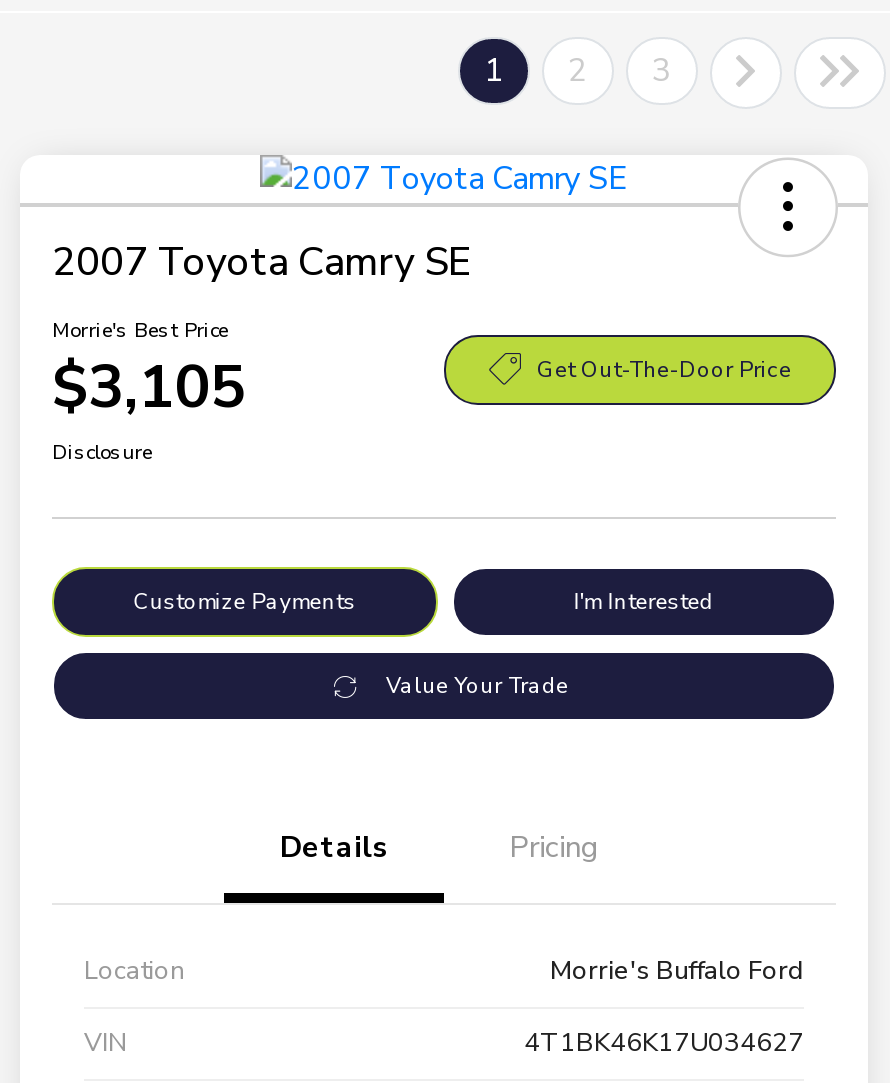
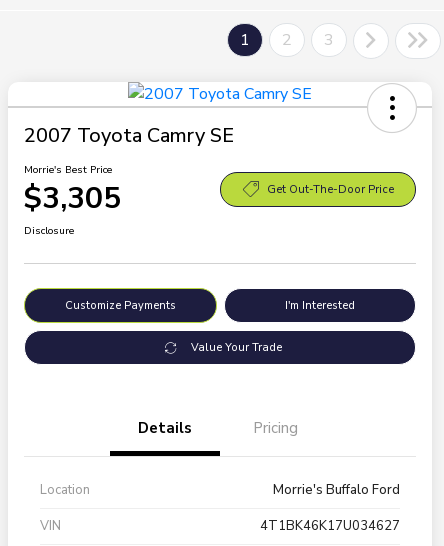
- $3,105
+ $3,305
